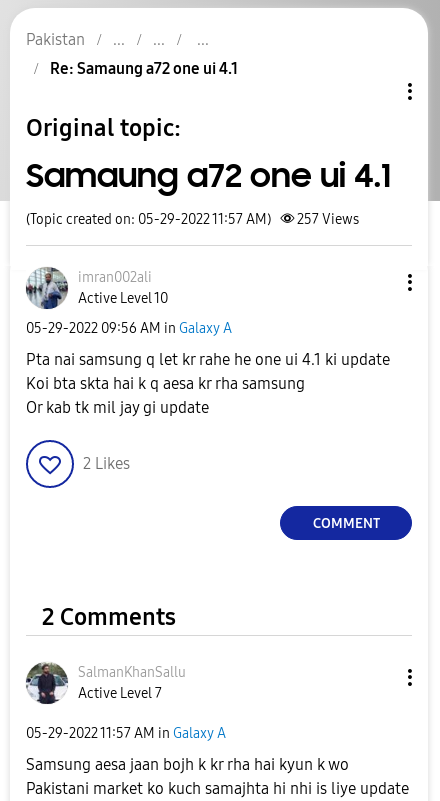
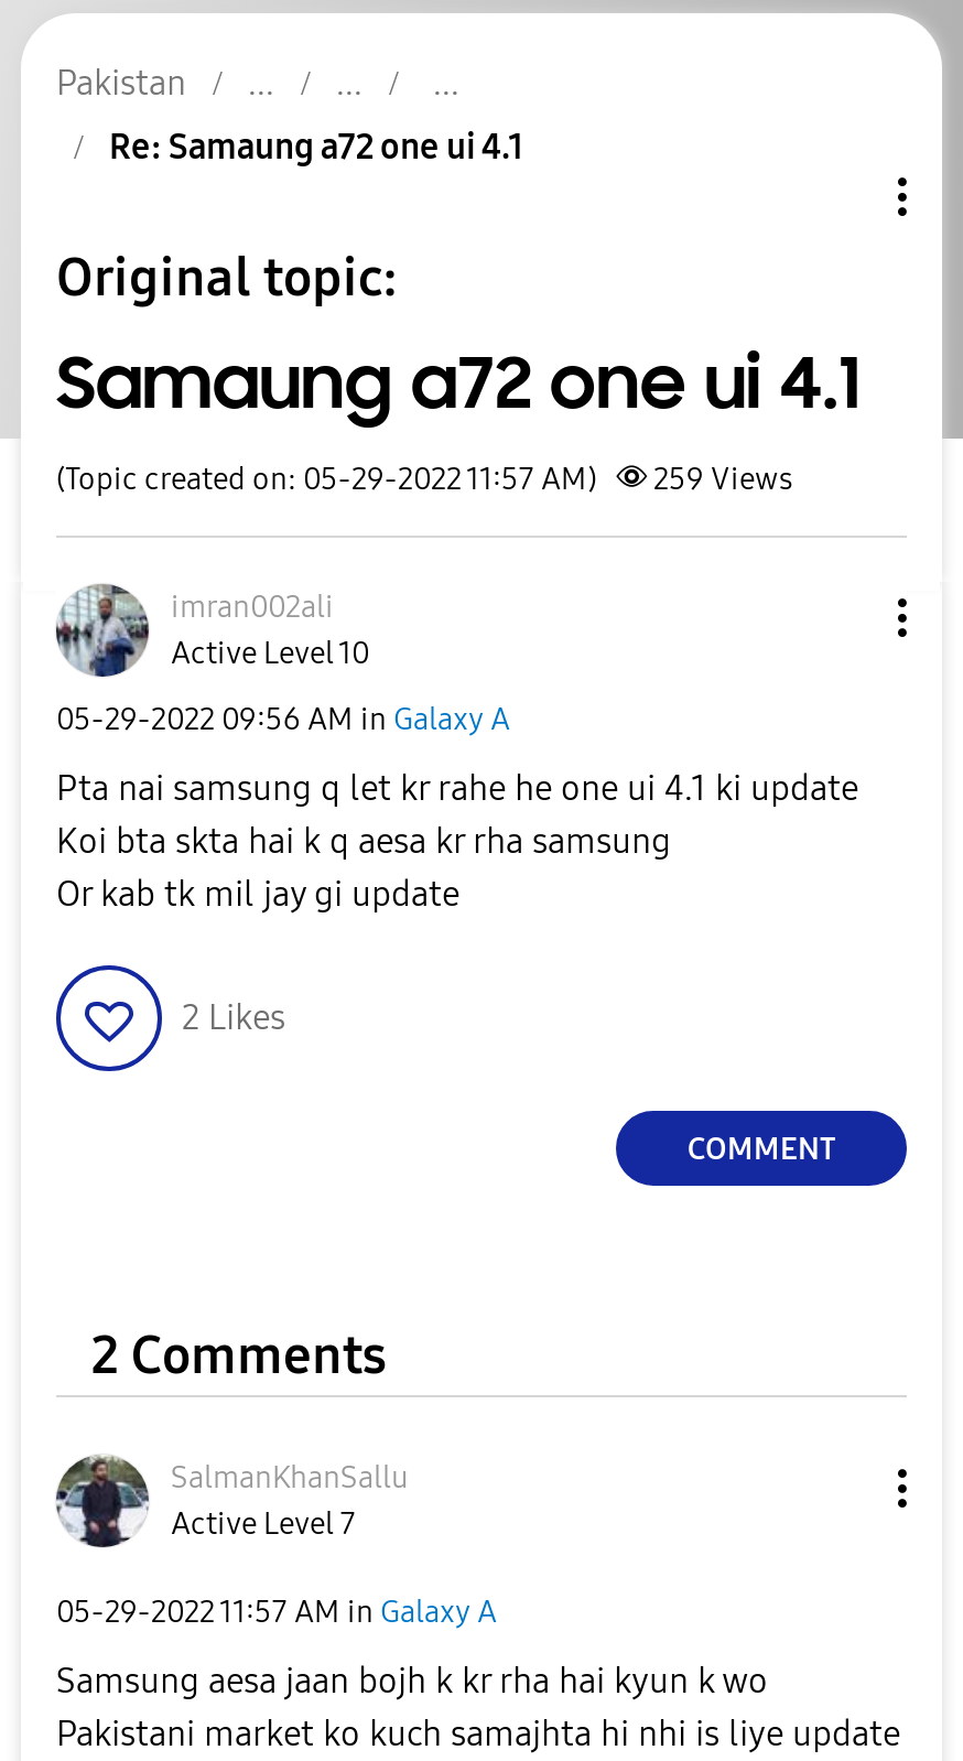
- (Topic created on: 05-29-2022 11:57 AM) 257 Views
+ (Topic created on: 05-29-2022 11:57 AM) 259 Views
